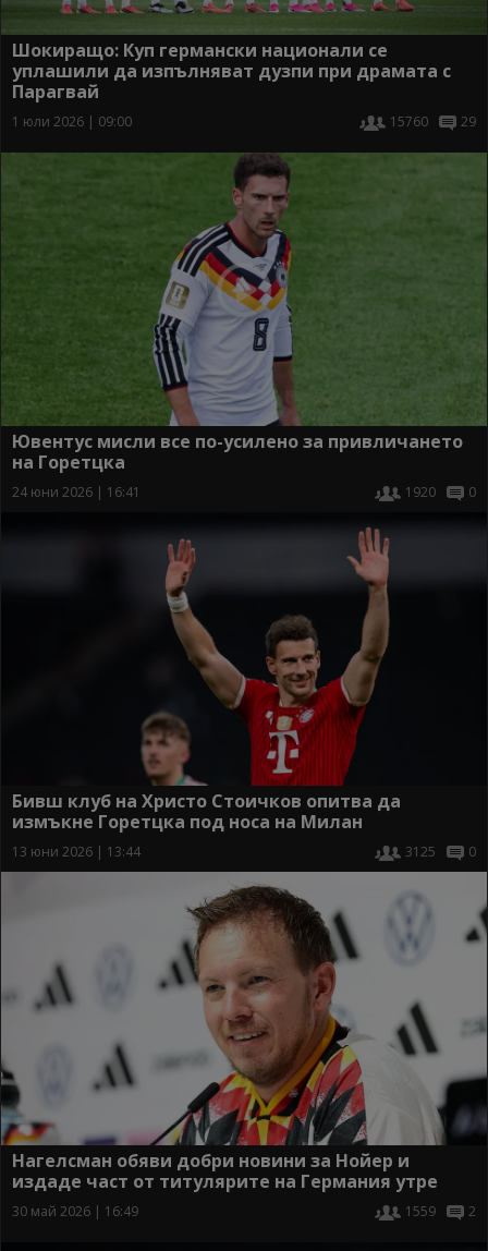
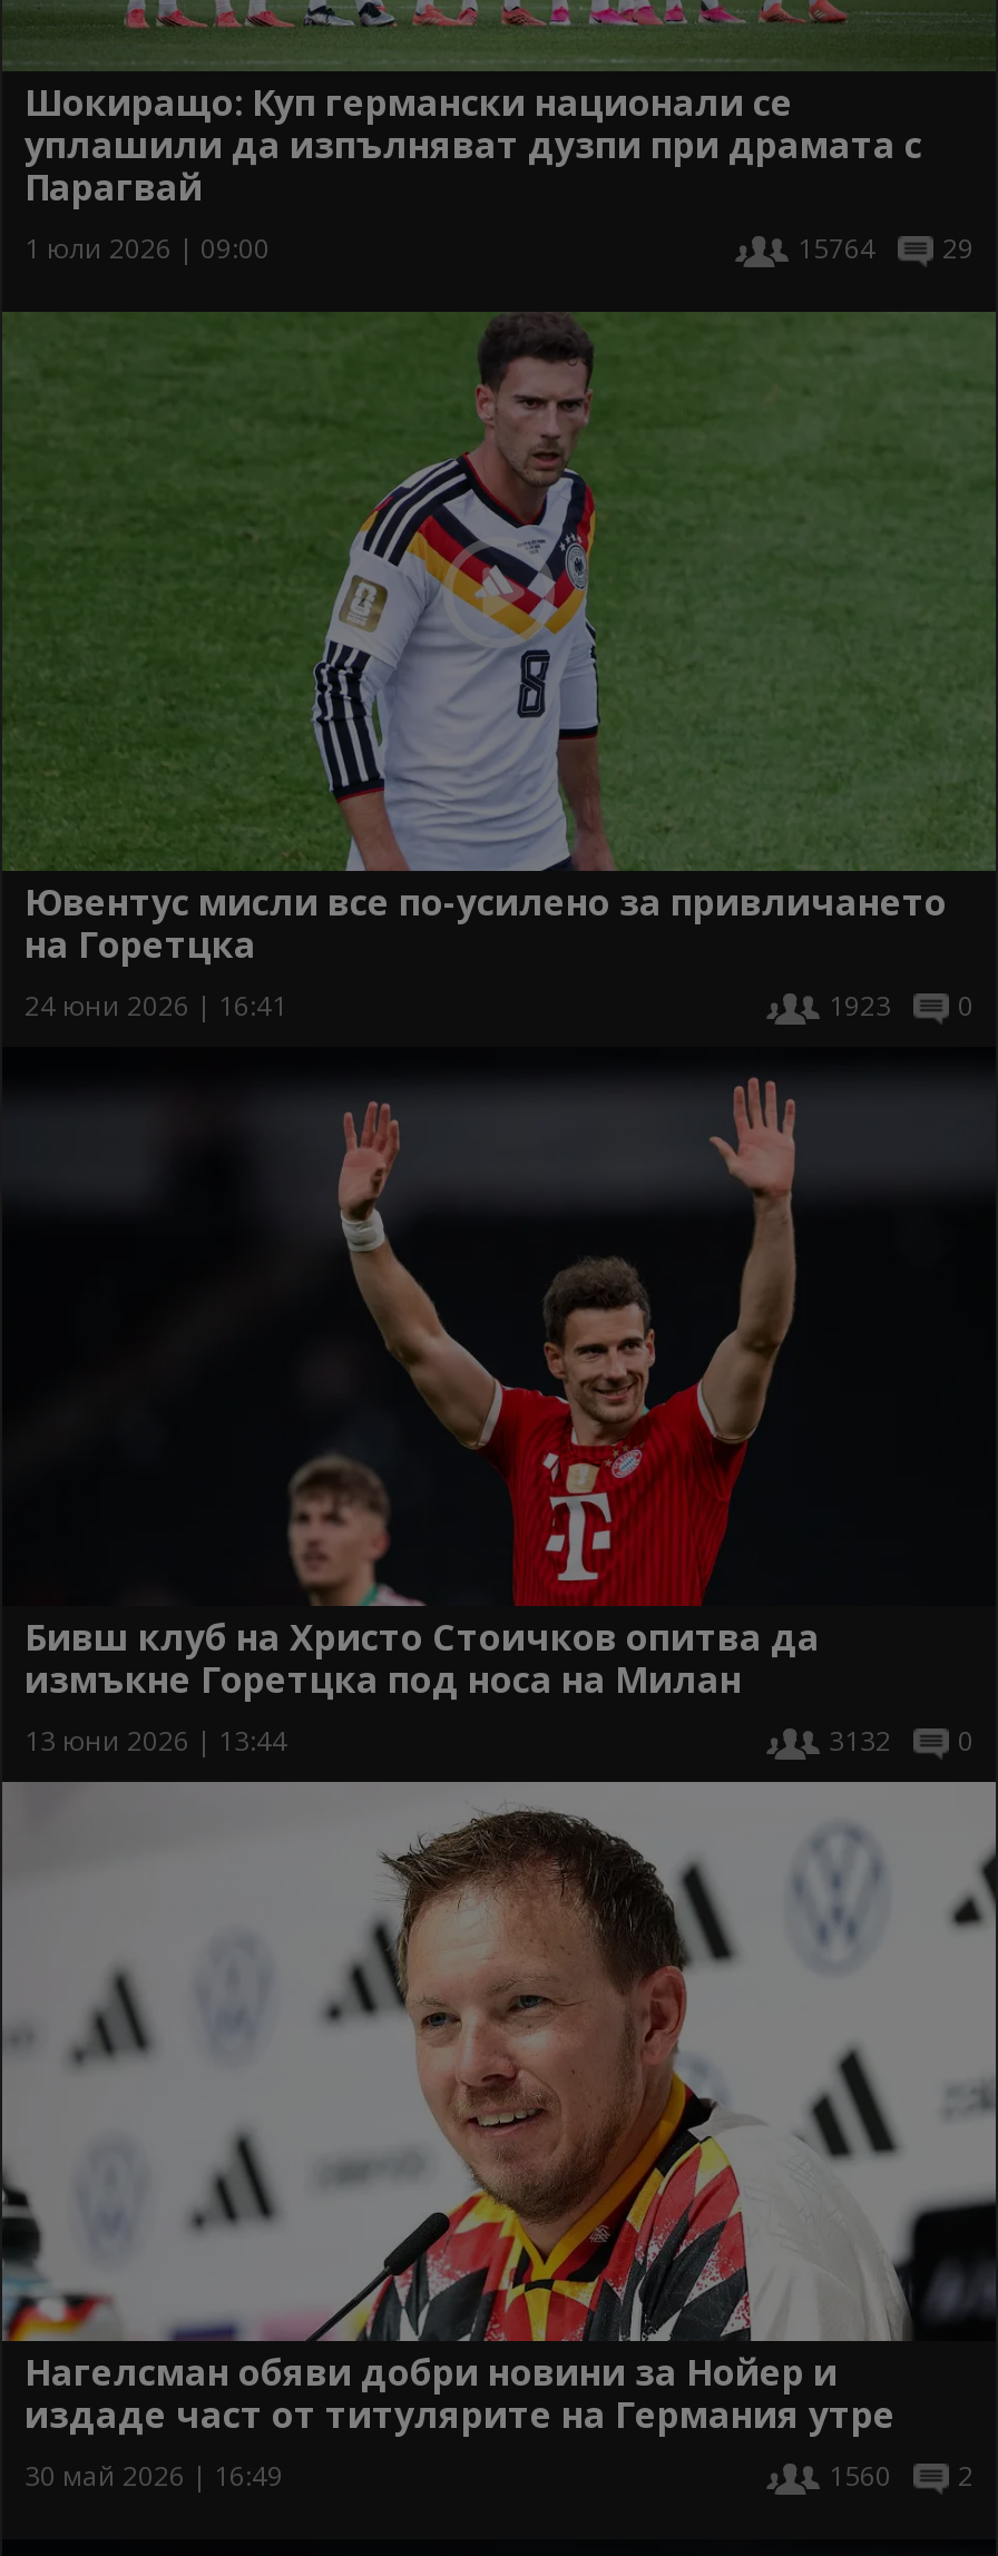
- 15760 29
+ 15764 29

- 1920 0
+ 1923 0

- 3125 0
+ 3132 0

- 1559 2
+ 1560 2
